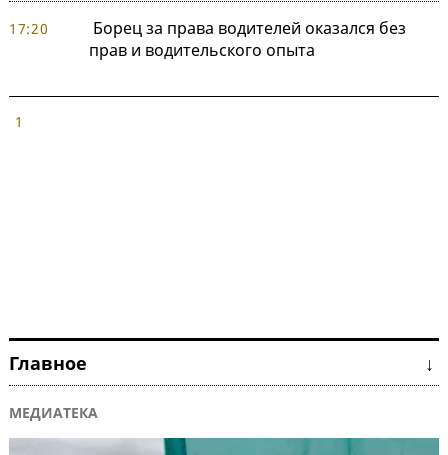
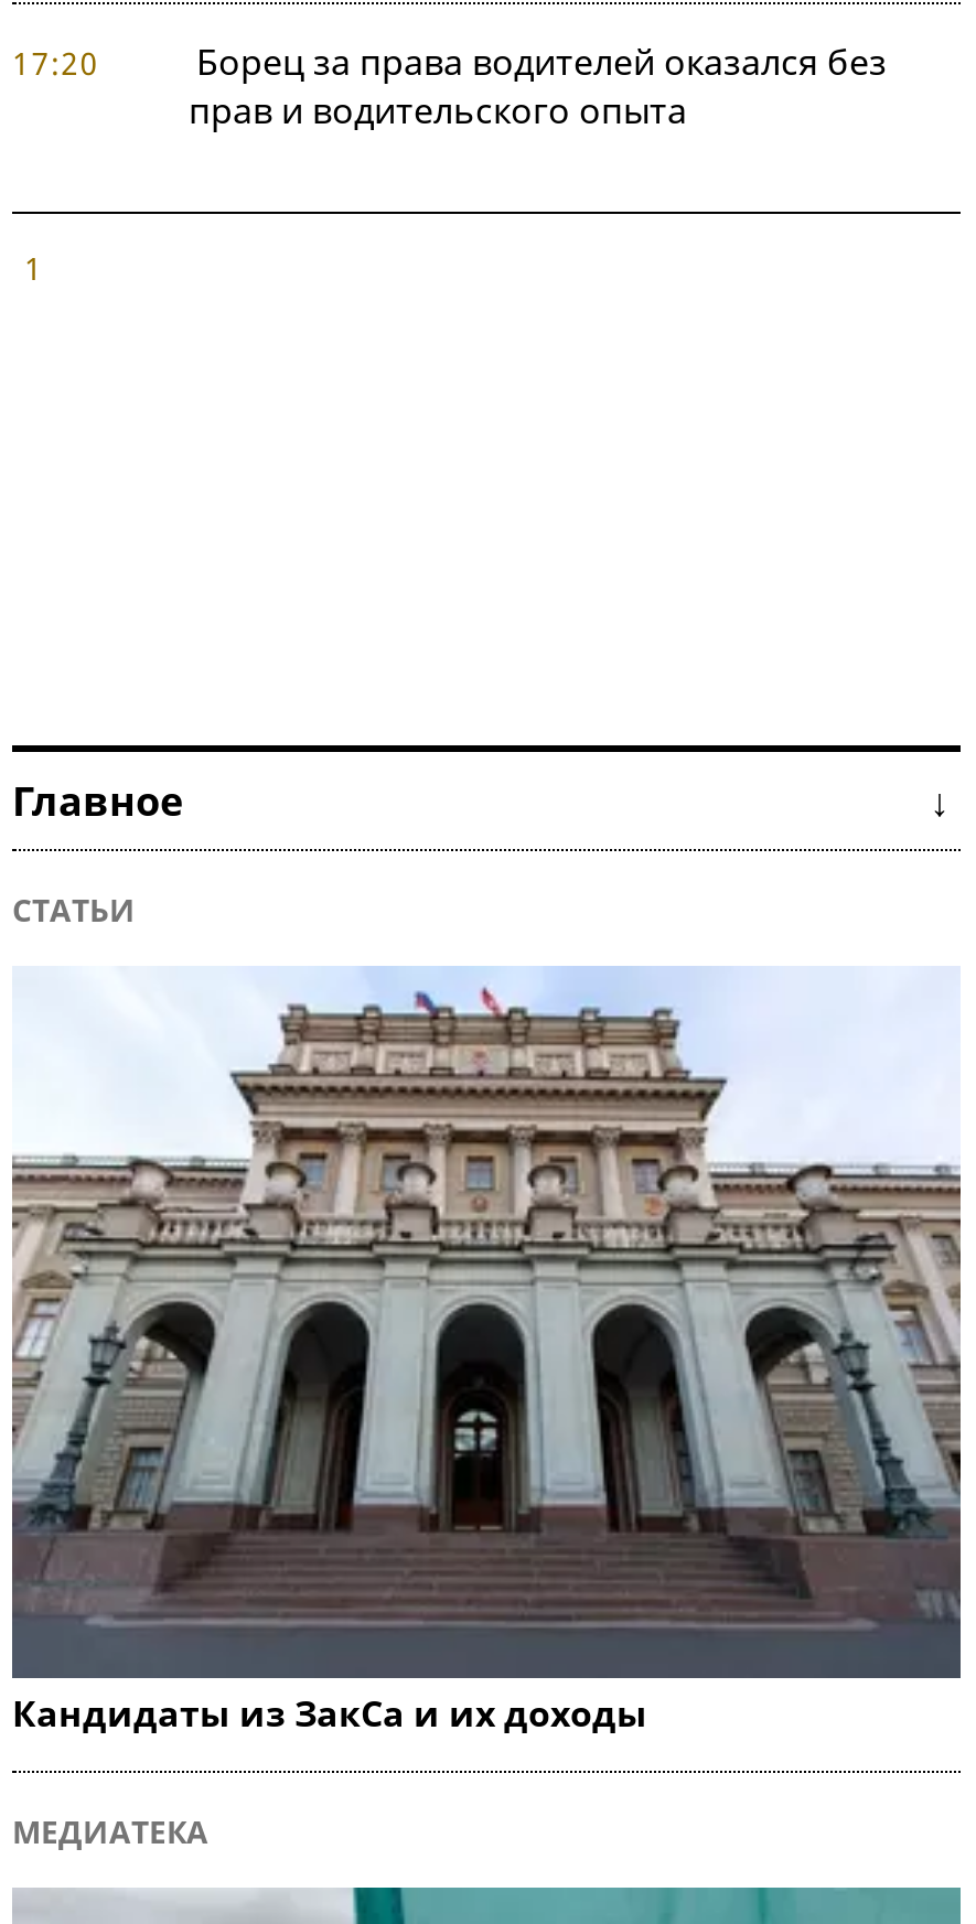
+ СТАТЬИ

+ [image]
+ Кандидаты из ЗакСа и их доходы
